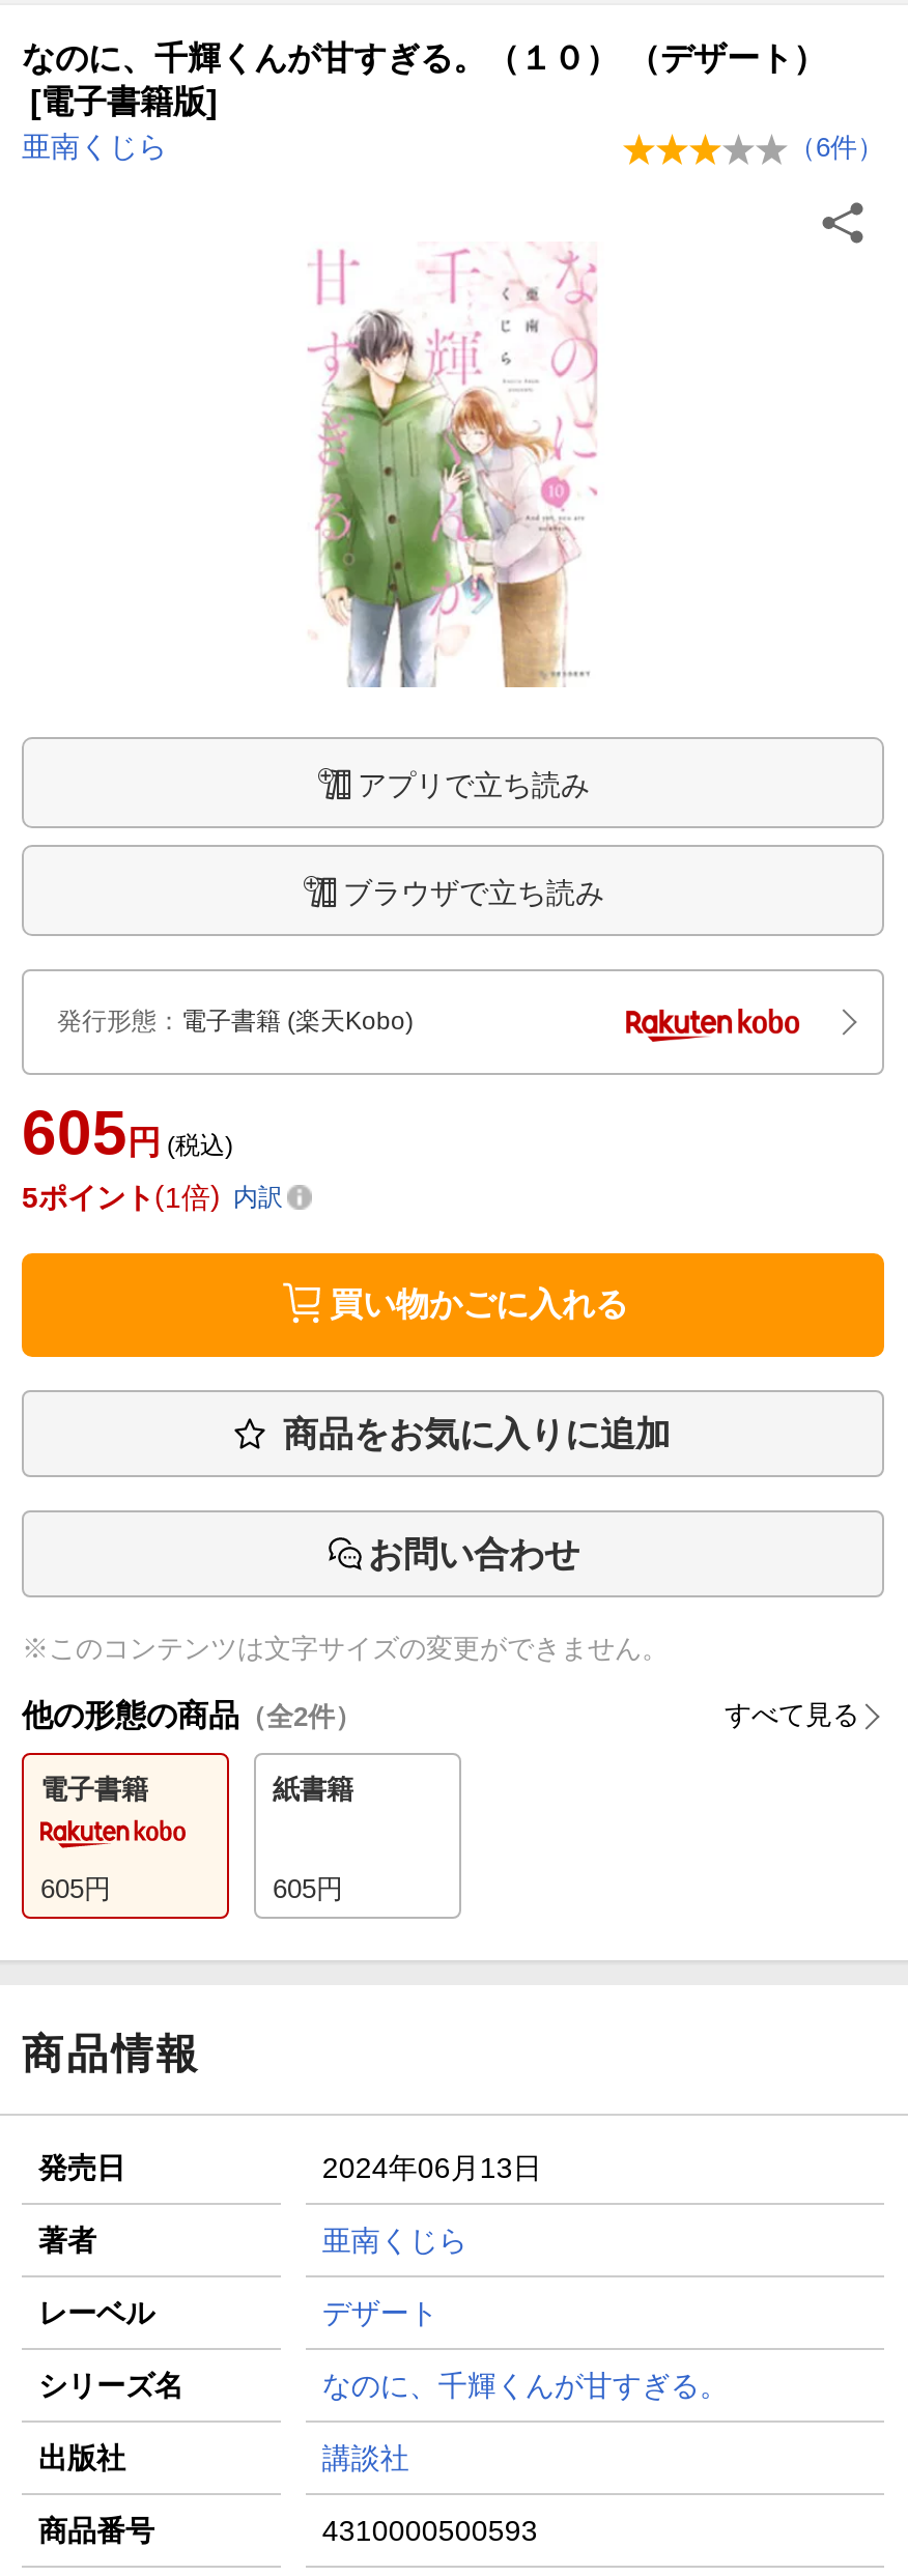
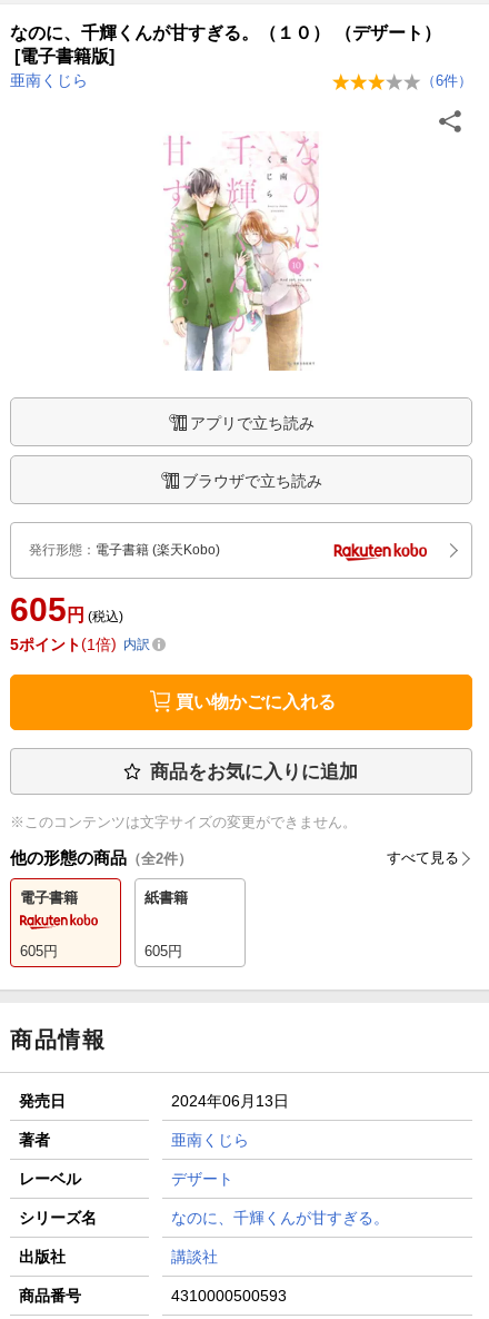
- お問い合わせ
